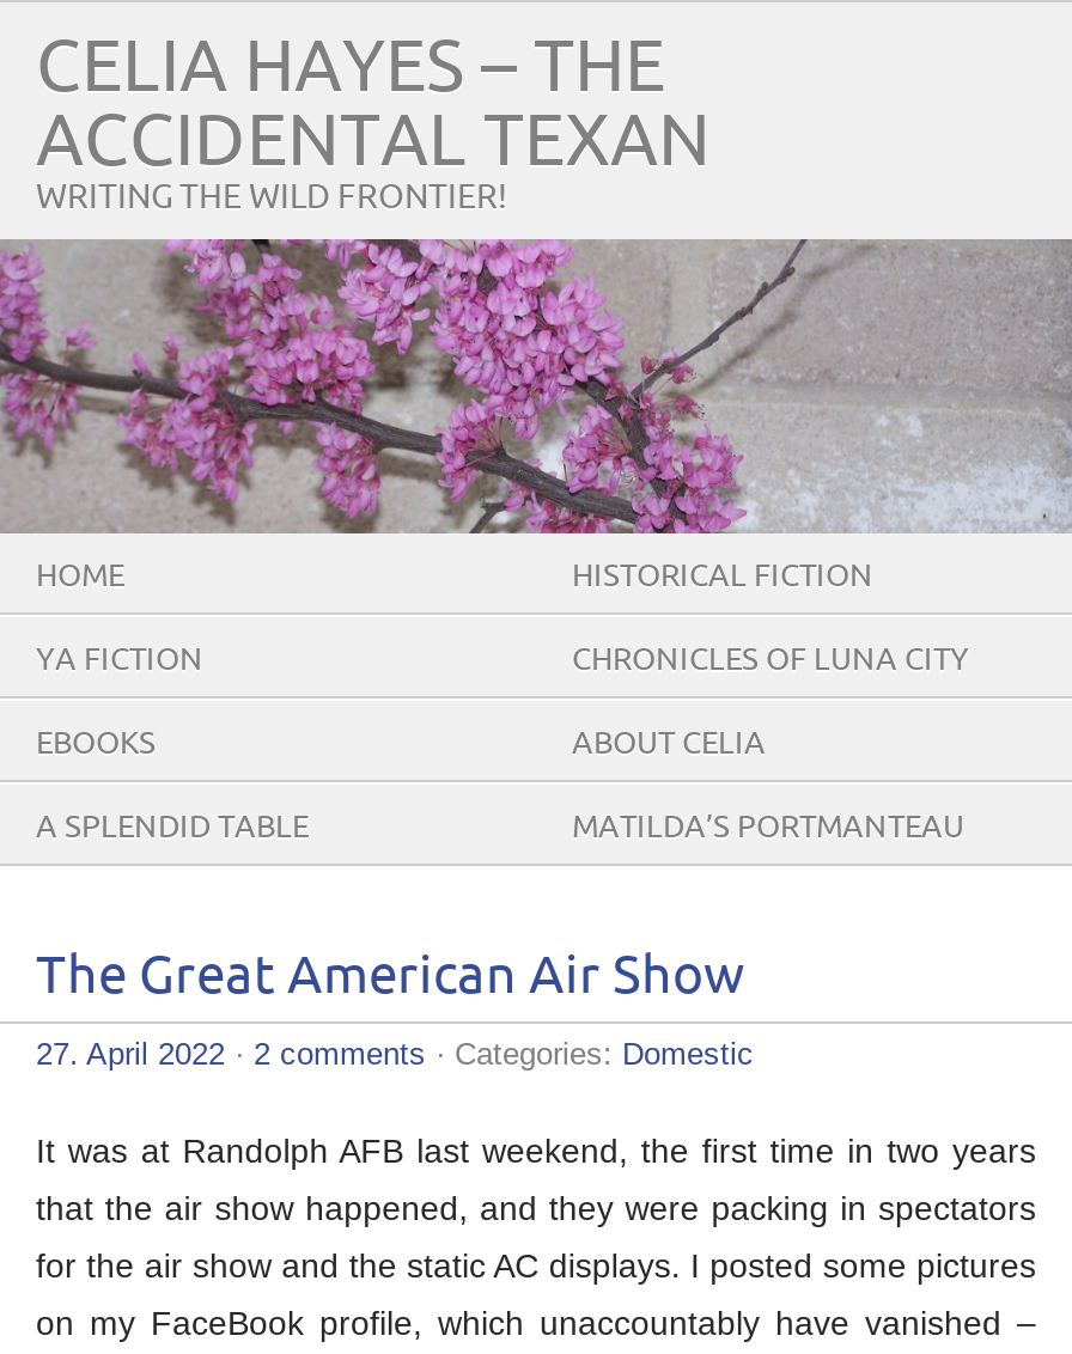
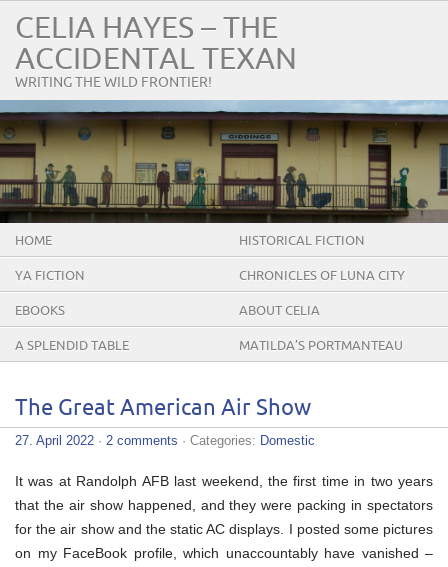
- [image]
+ [image]
